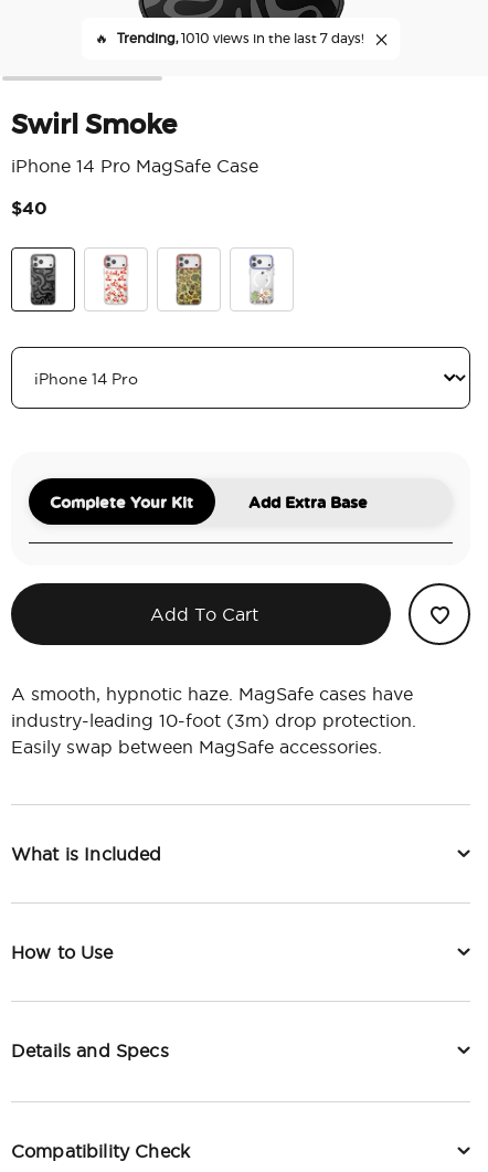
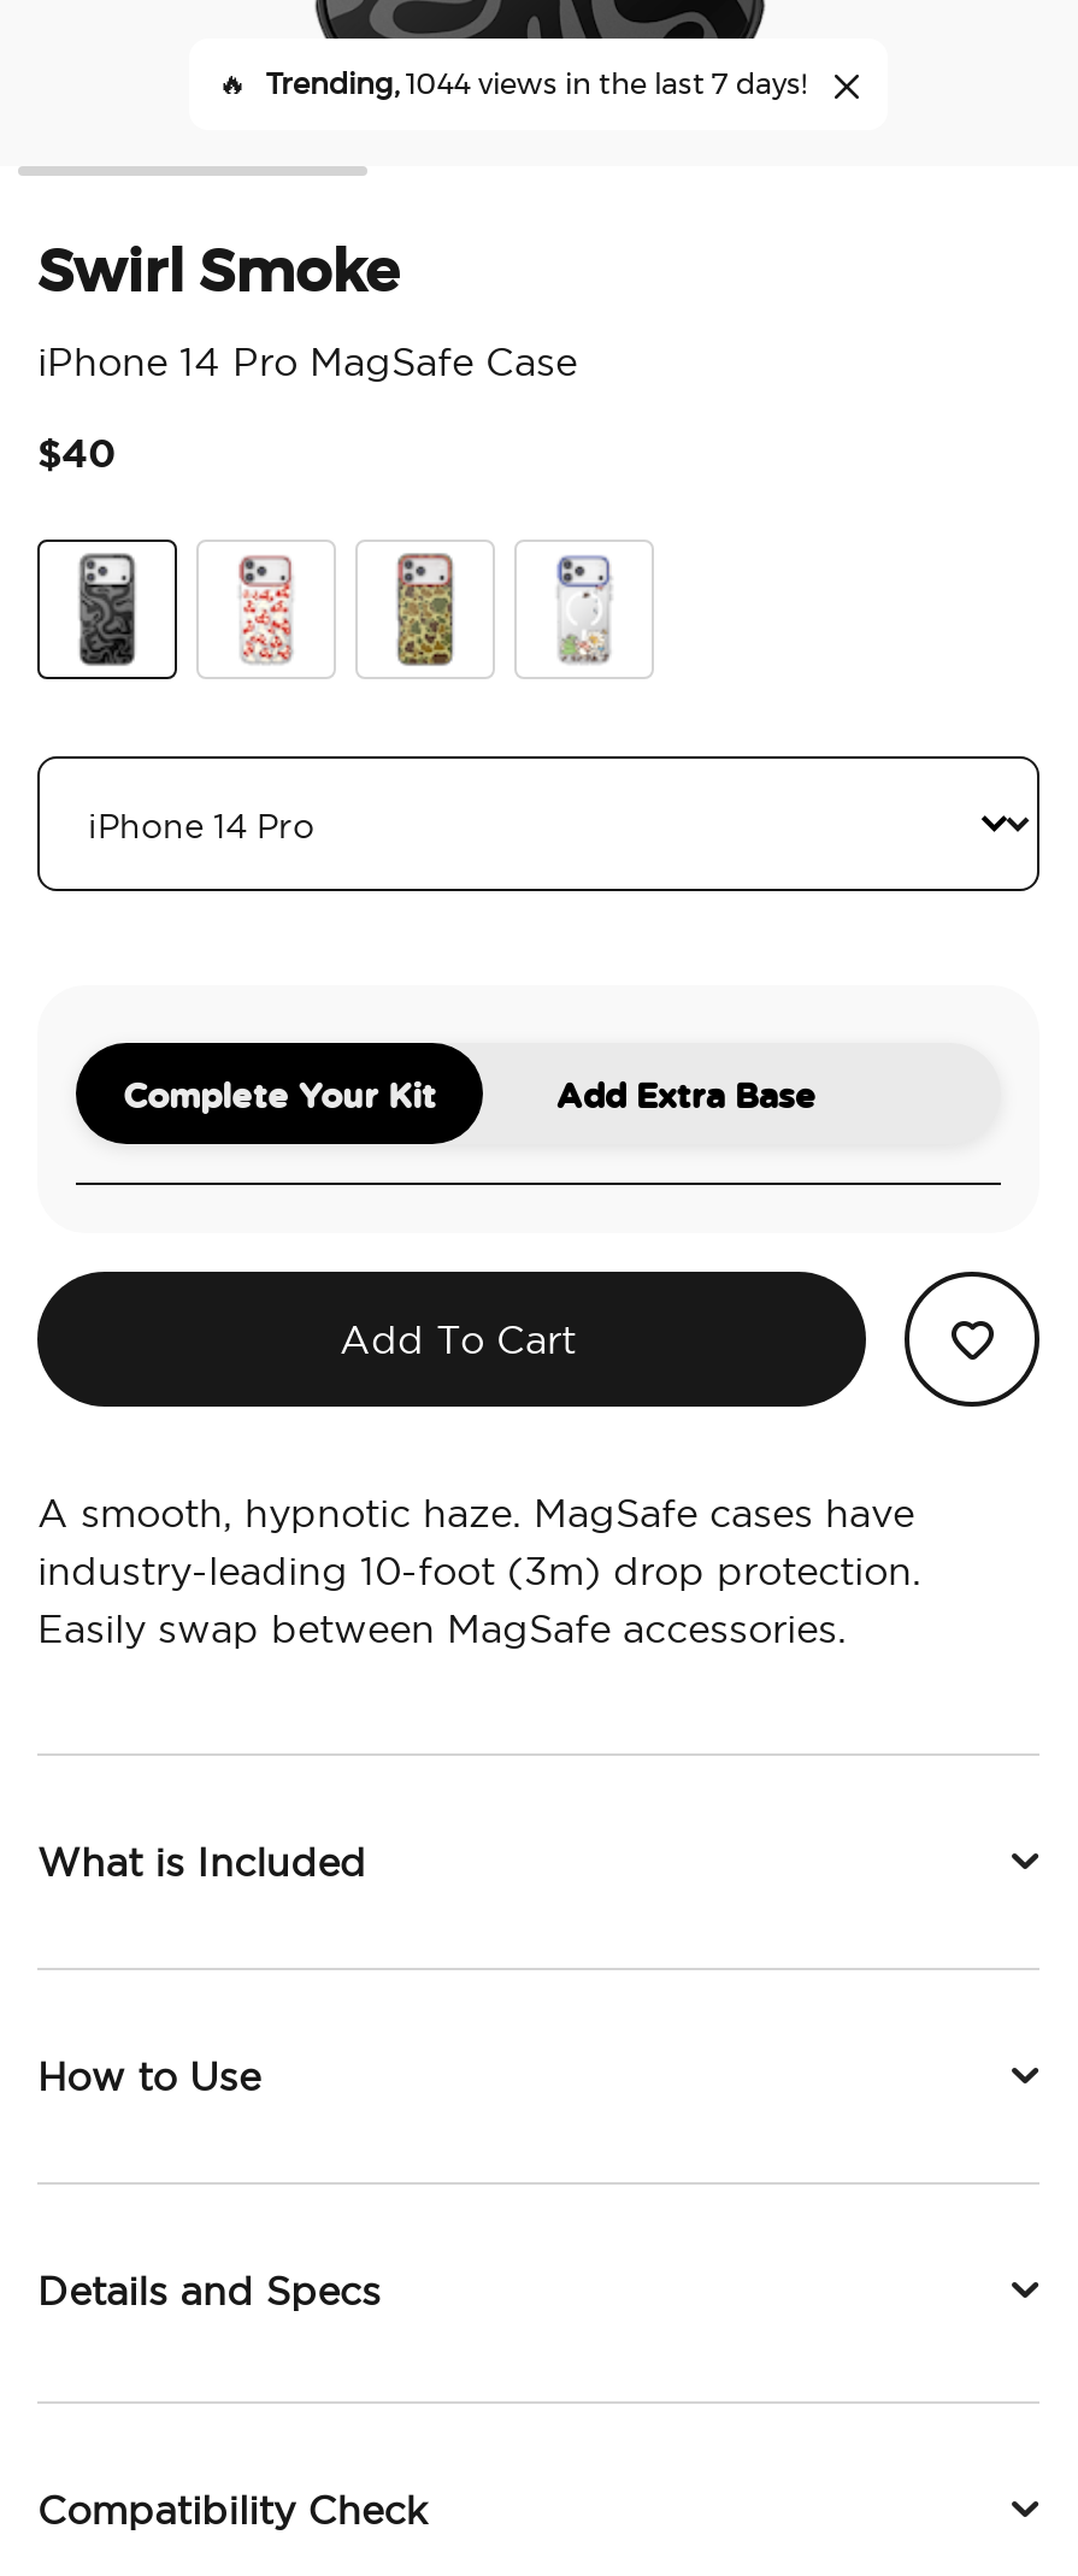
- Trending, 1010 views in the last 7 days!
+ Trending, 1044 views in the last 7 days!
